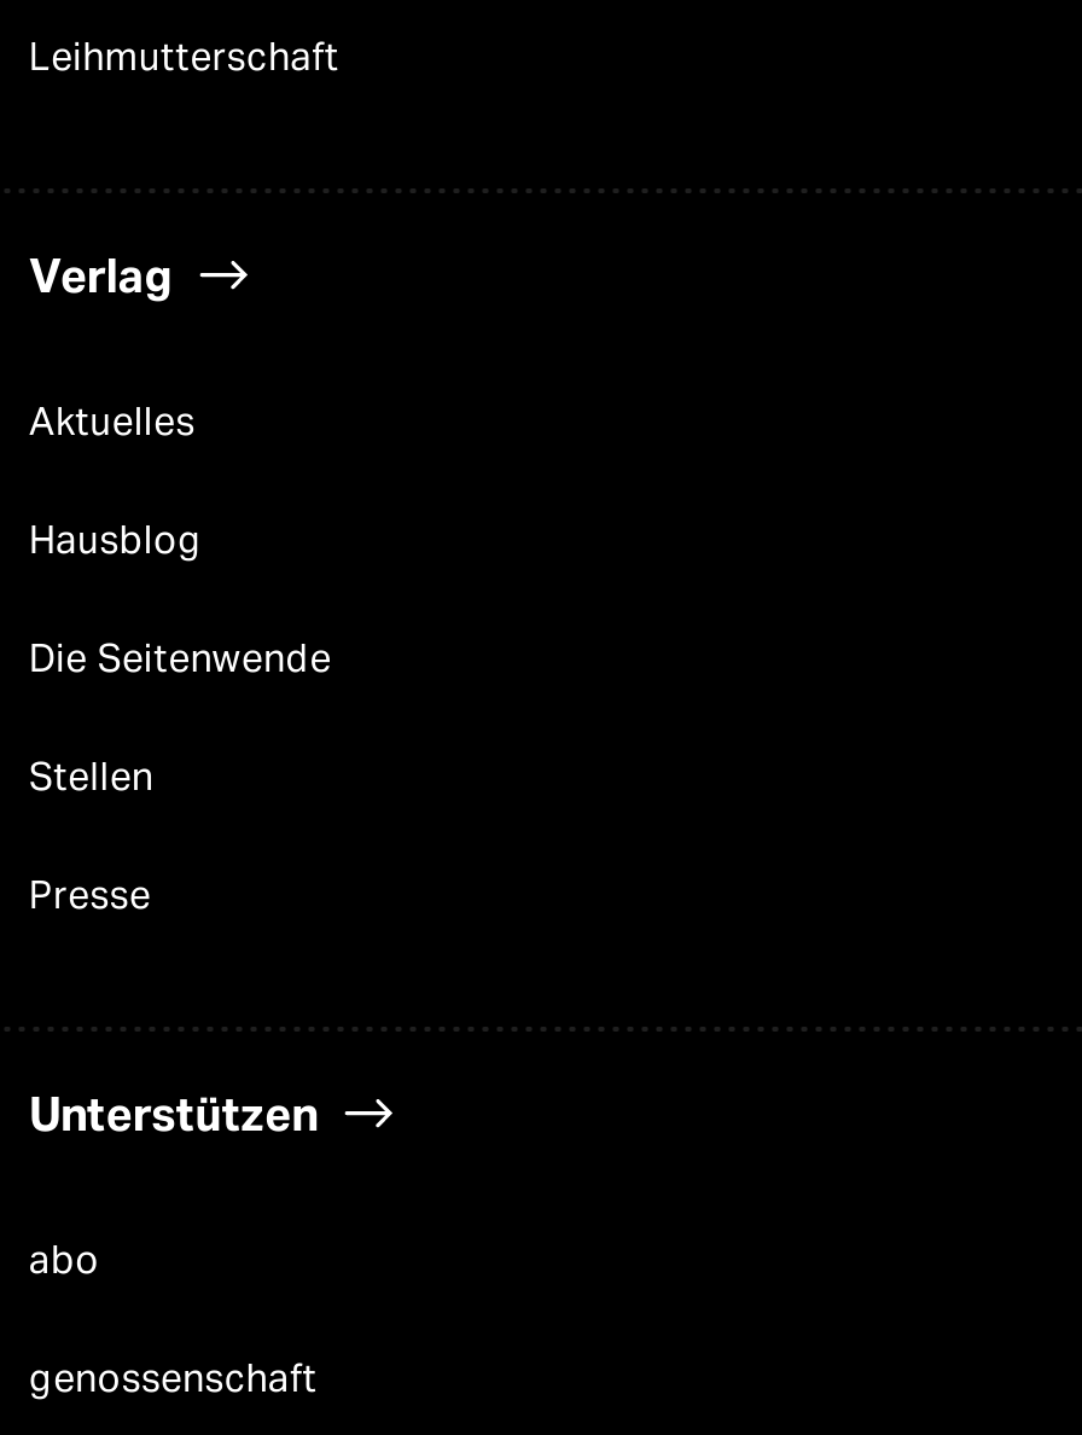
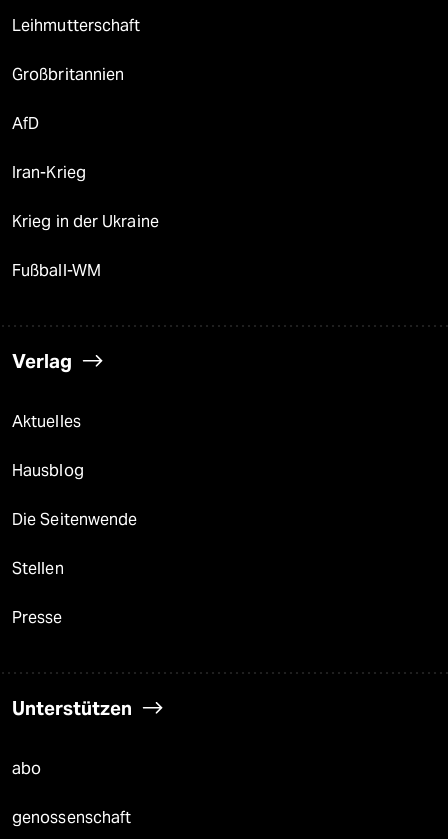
+ Großbritannien
+ AfD
+ Iran-Krieg
+ Krieg in der Ukraine
+ Fußball-WM
